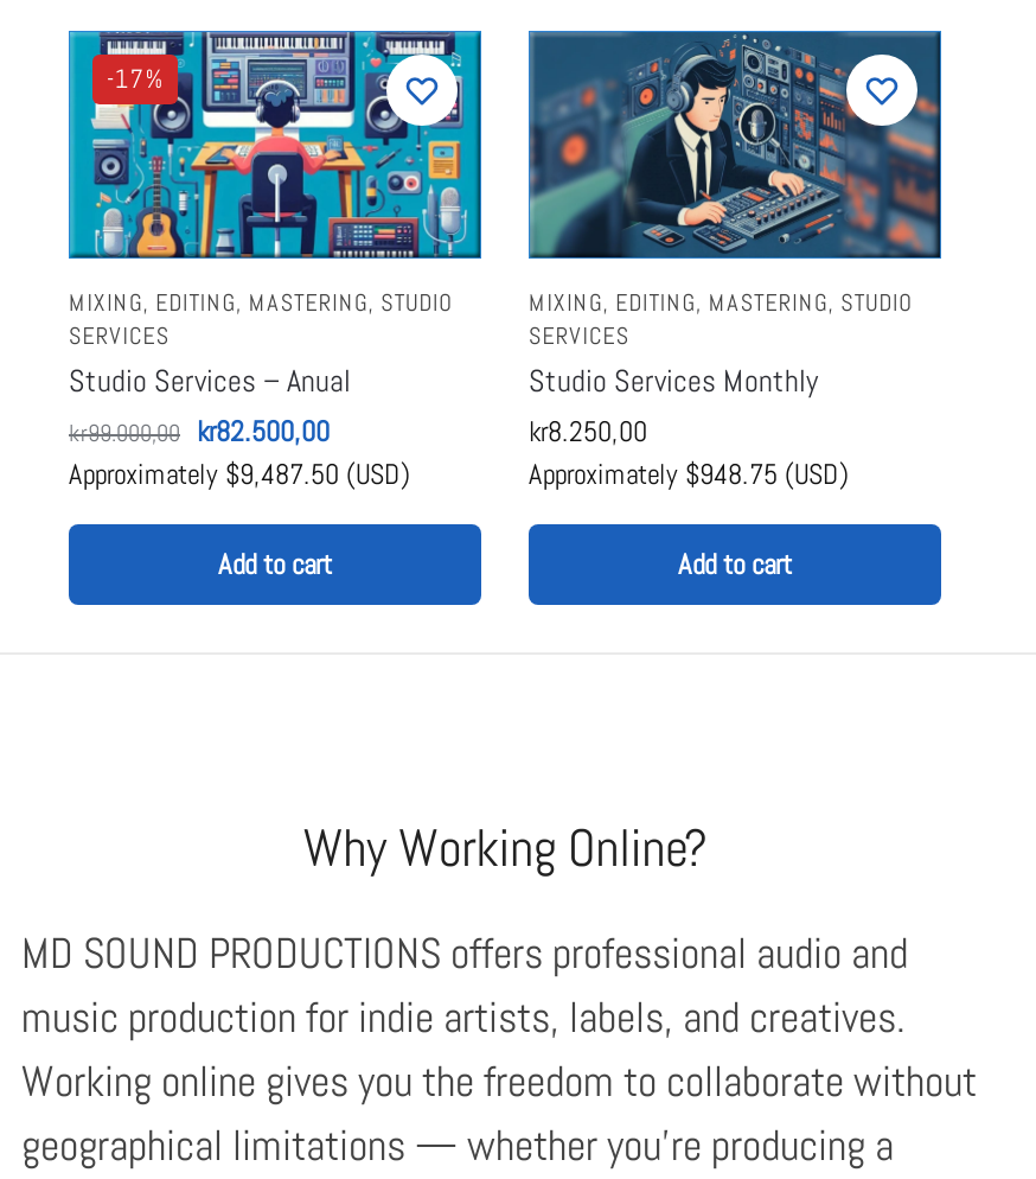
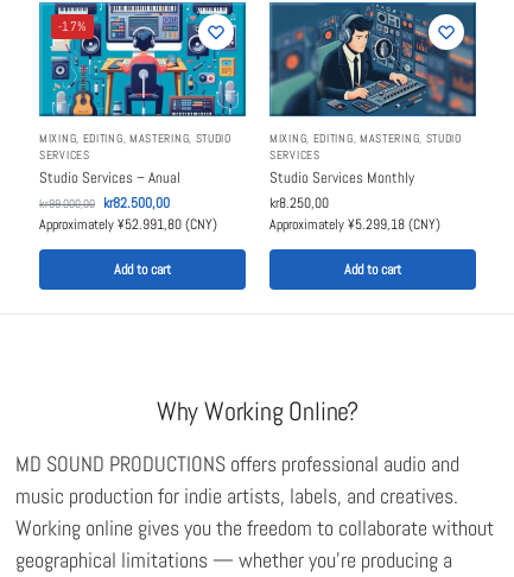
- Approximately $9,487.50 (USD)
+ Approximately ¥52.991,80 (CNY)

- Approximately $948.75 (USD)
+ Approximately ¥5.299,18 (CNY)
